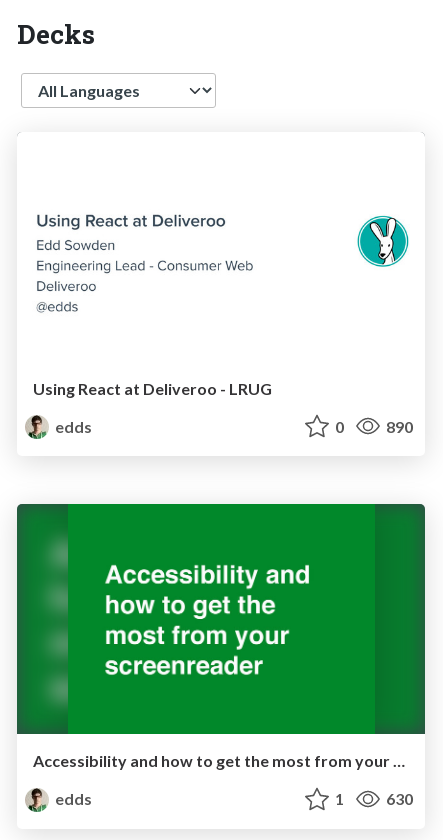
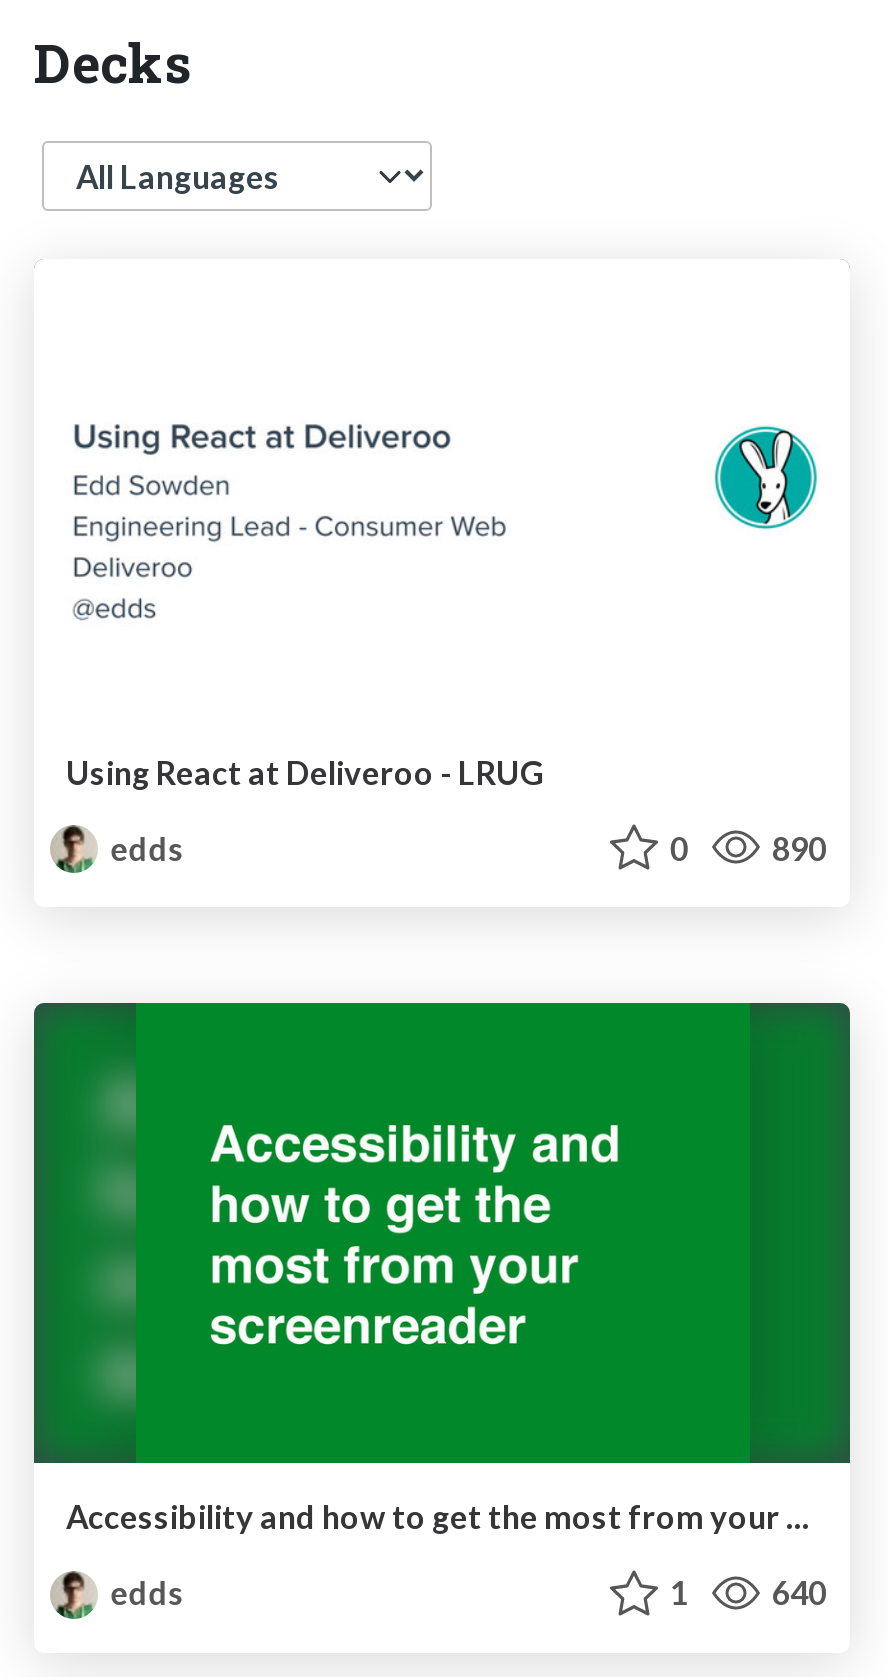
- 630
+ 640
